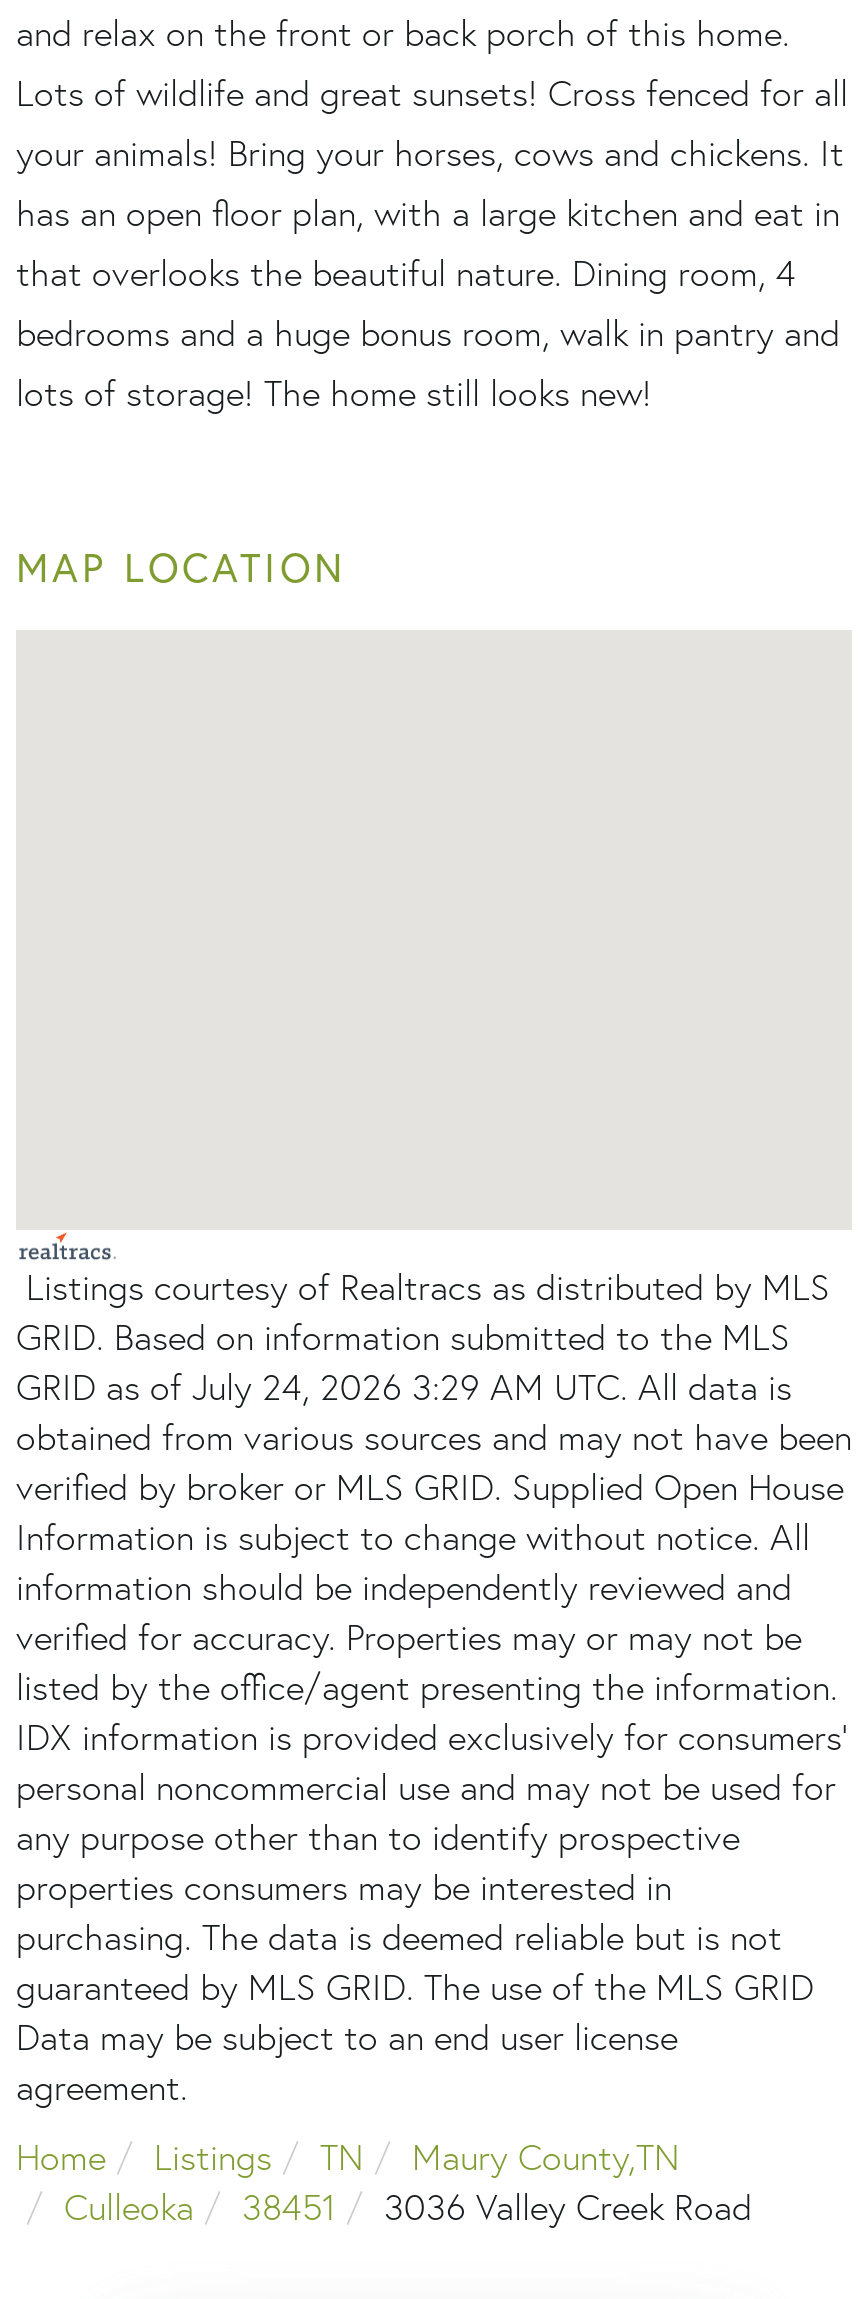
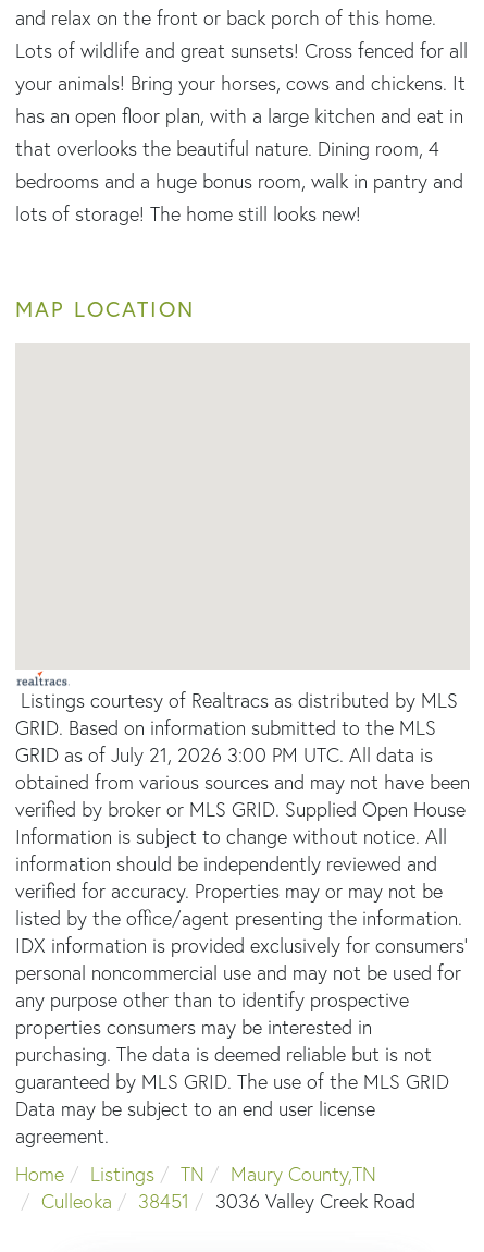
- GRID as of July 24, 2026 3:29 AM UTC. All data is
+ GRID as of July 21, 2026 3:00 PM UTC. All data is
